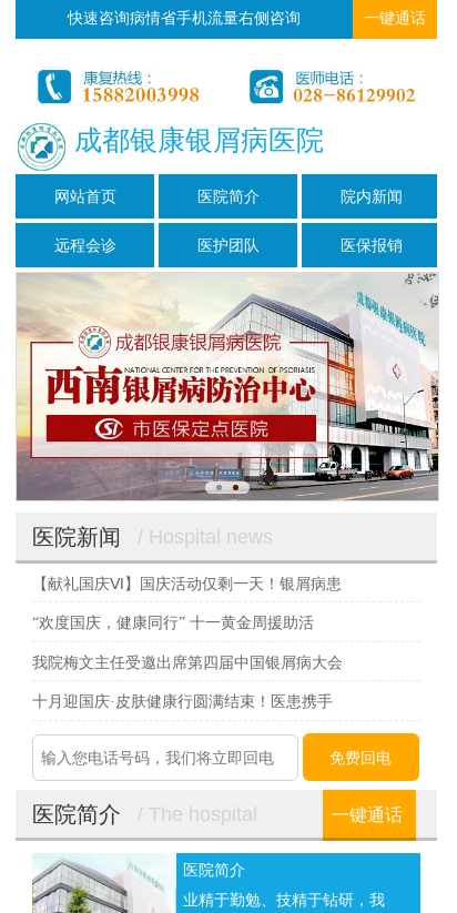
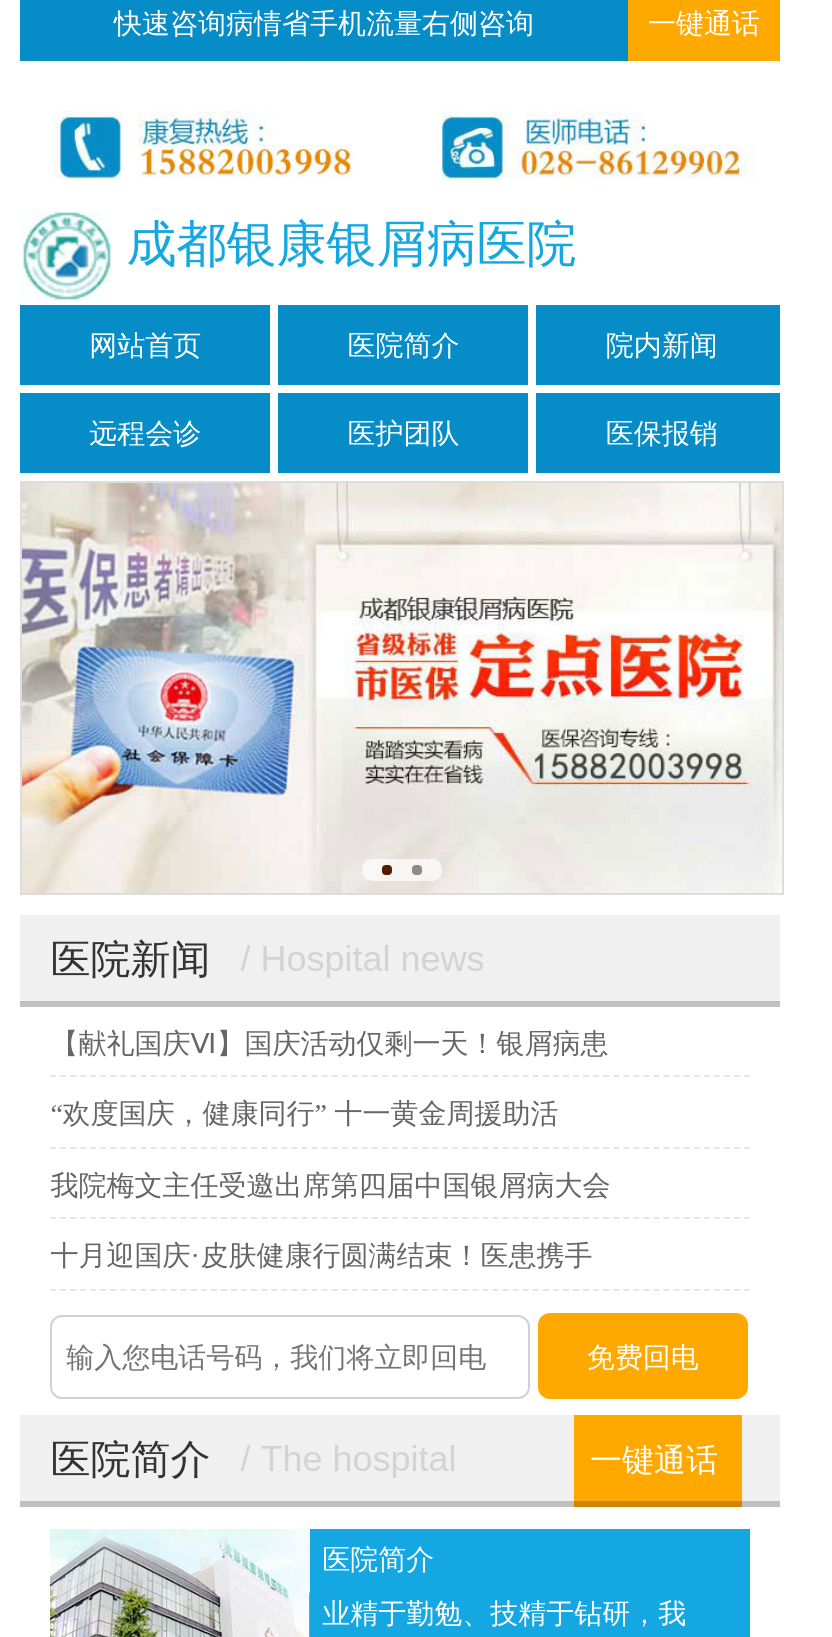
- [image]
+ [image]
